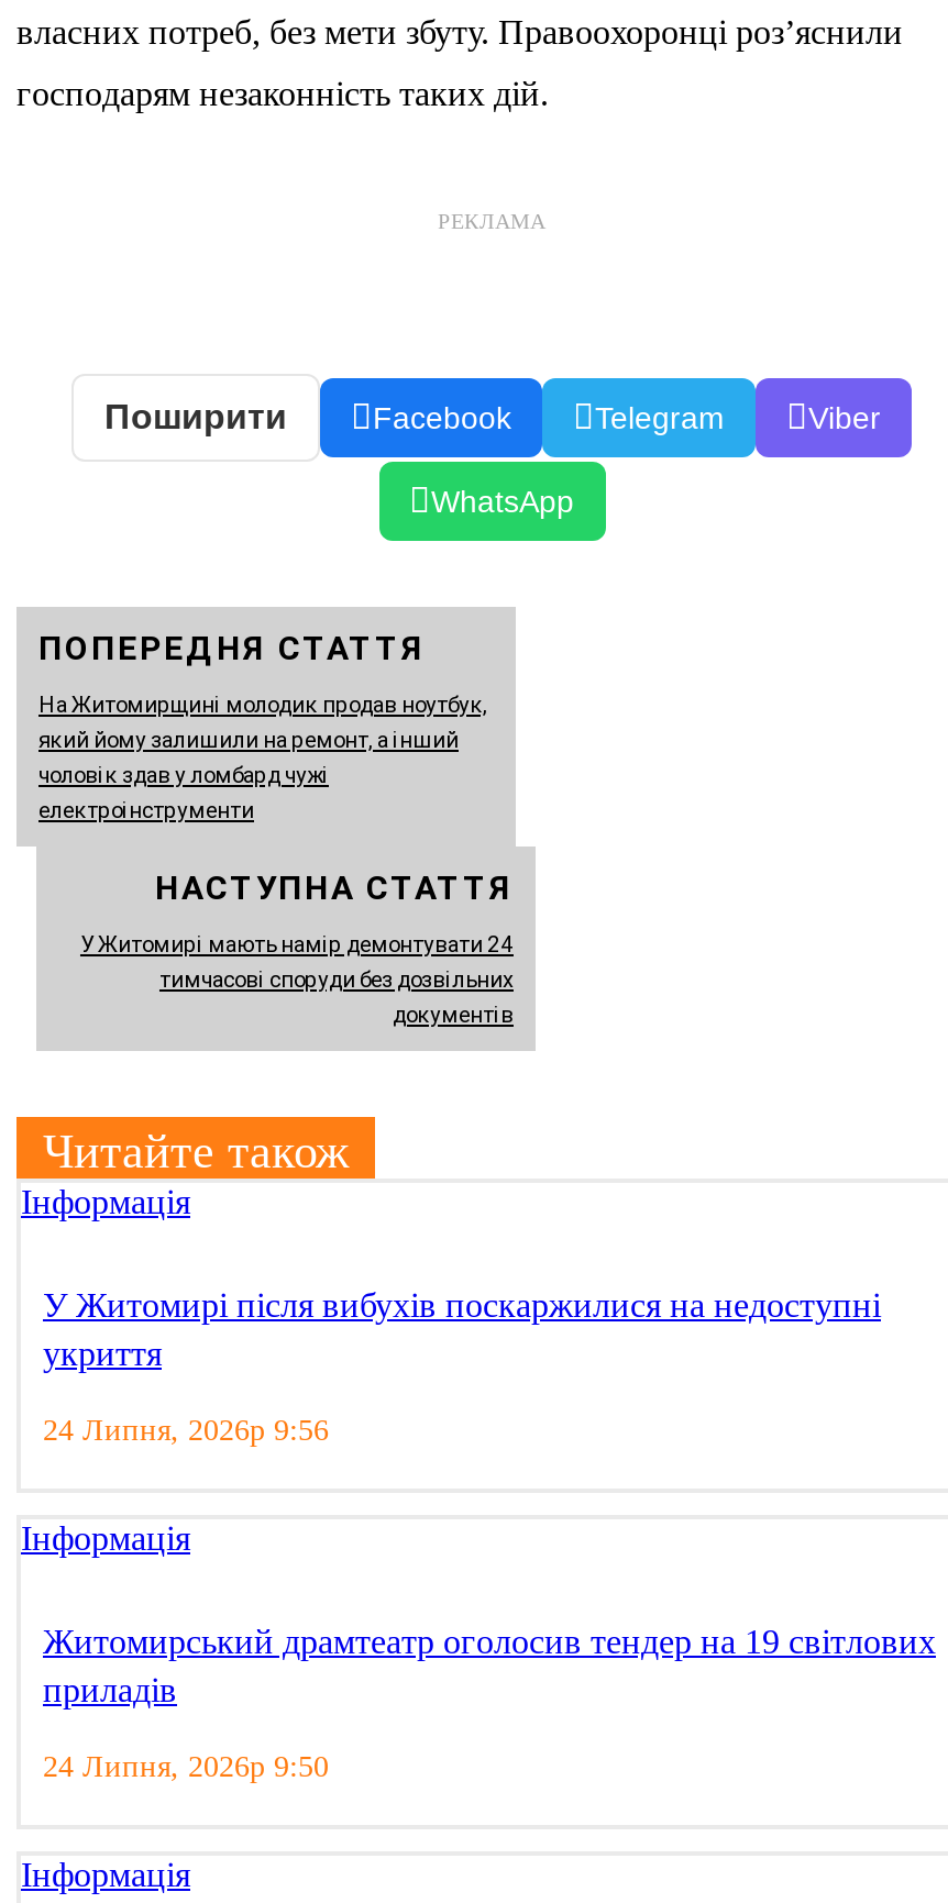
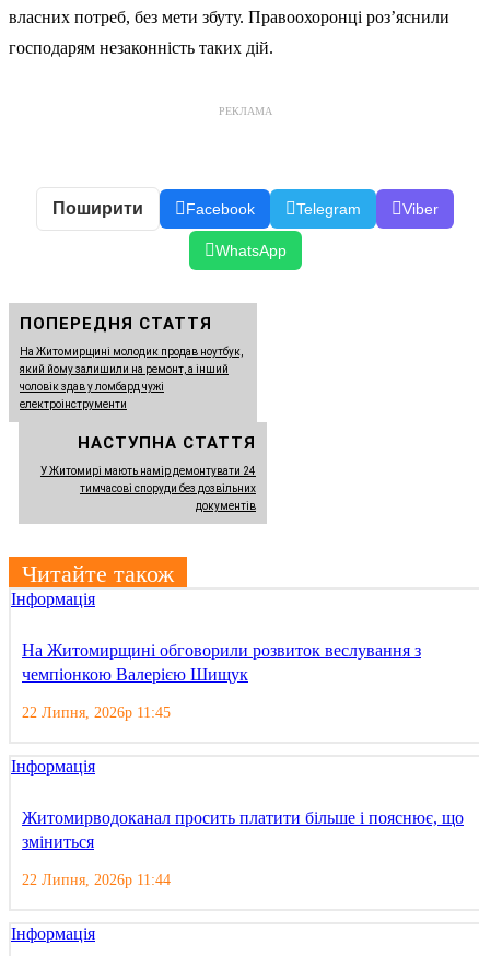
- У Житомирі після вибухів поскаржилися на недоступні
- укриття
+ На Житомирщині обговорили розвиток веслування з
+ чемпіонкою Валерією Шищук

- 24 Липня, 2026р 9:56
+ 22 Липня, 2026р 11:45

- Житомирський драмтеатр оголосив тендер на 19 світлових
- приладів
+ Житомирводоканал просить платити більше і пояснює, що
+ зміниться

- 24 Липня, 2026р 9:50
+ 22 Липня, 2026р 11:44
